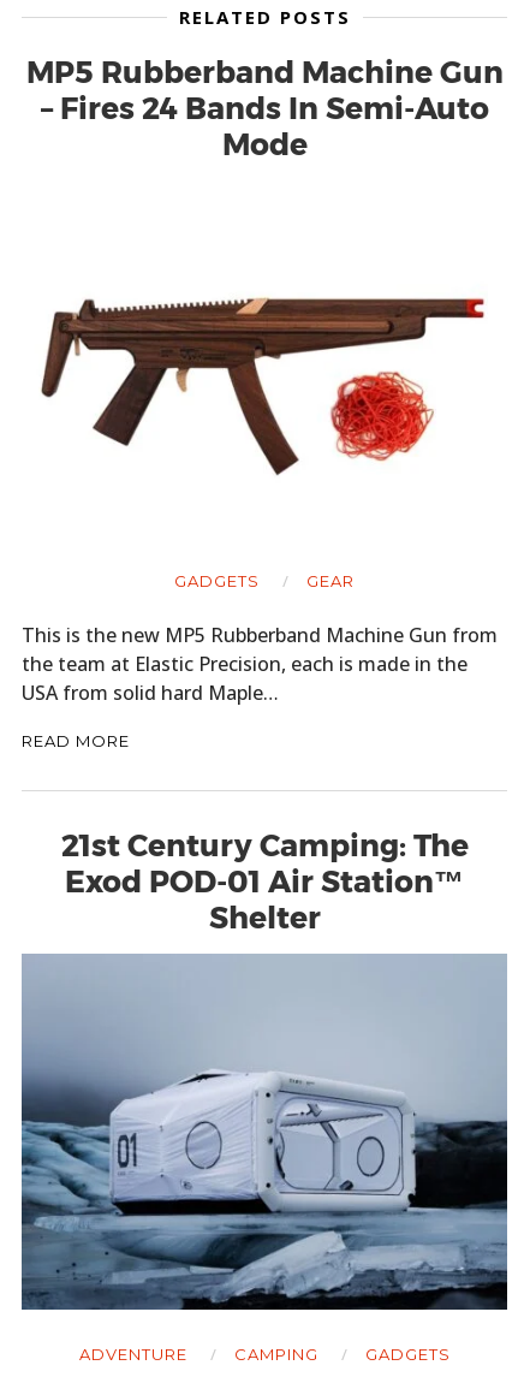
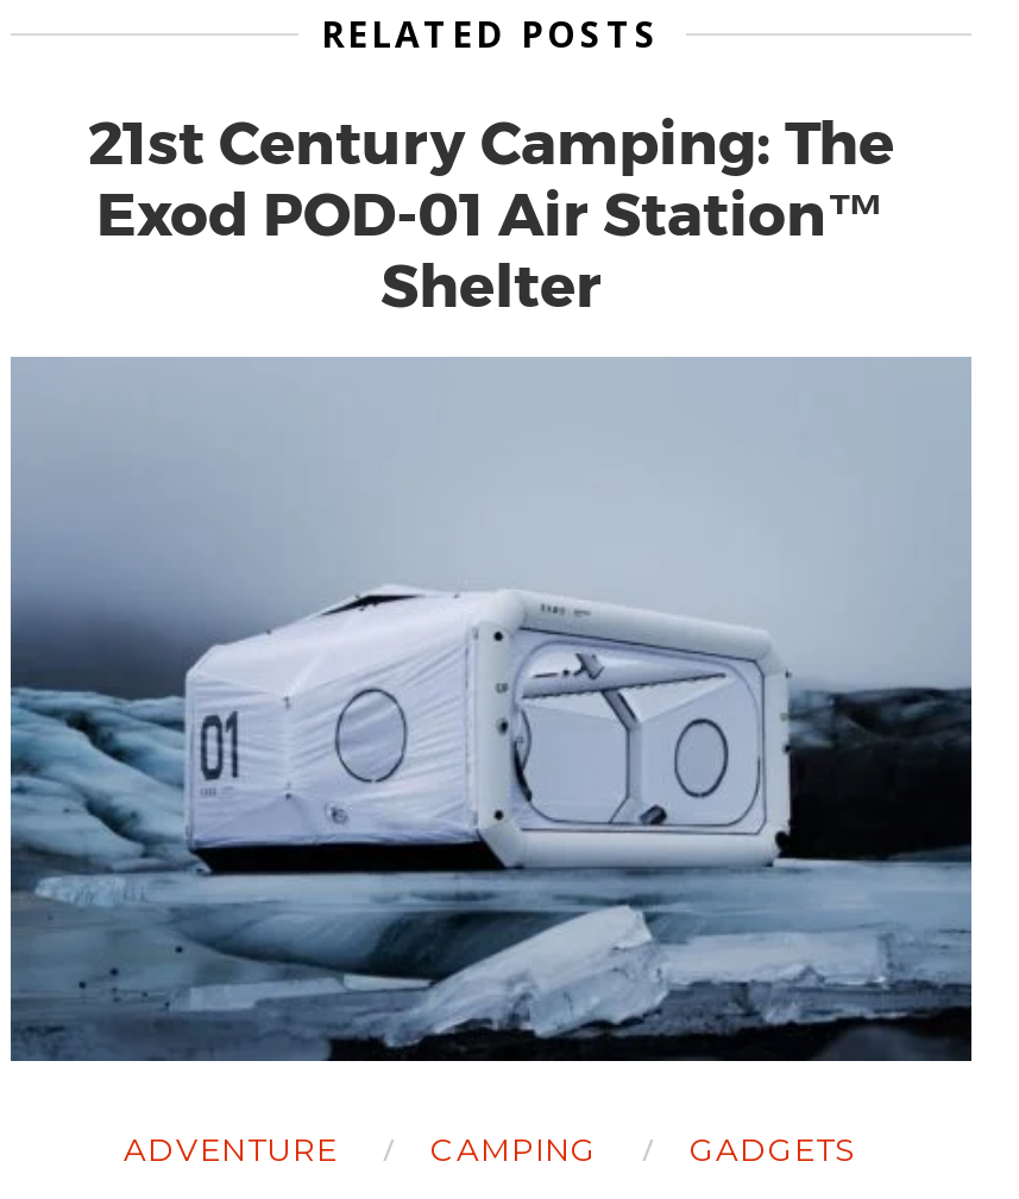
- MP5 Rubberband Machine Gun
- – Fires 24 Bands In Semi-Auto
- Mode

- [image]

- GADGETS
- GEAR
- This is the new MP5 Rubberband Machine Gun from
- the team at Elastic Precision, each is made in the
- USA from solid hard Maple…
- READ MORE
